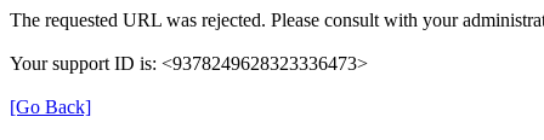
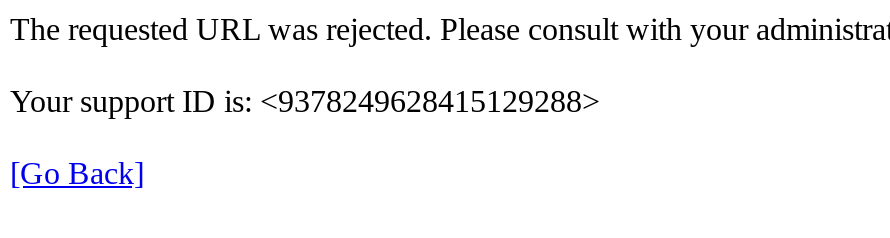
- Your support ID is: <9378249628323336473>
+ Your support ID is: <9378249628415129288>
